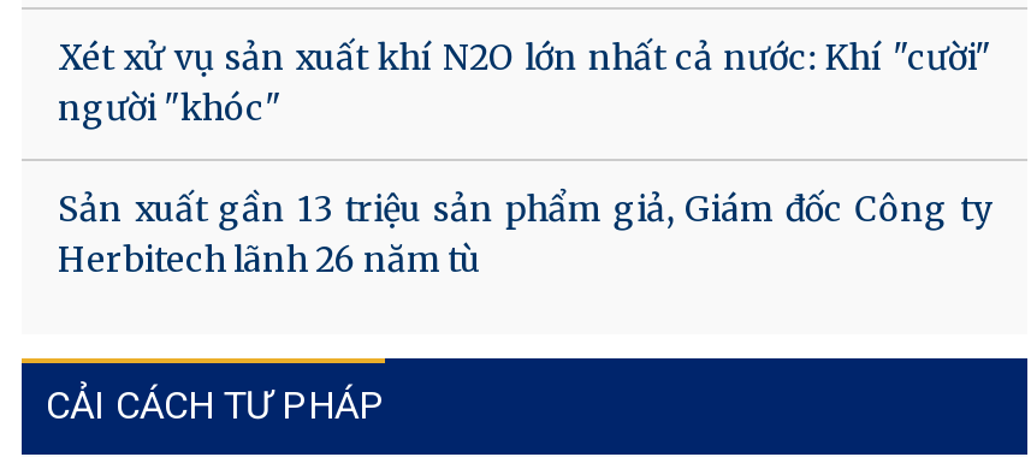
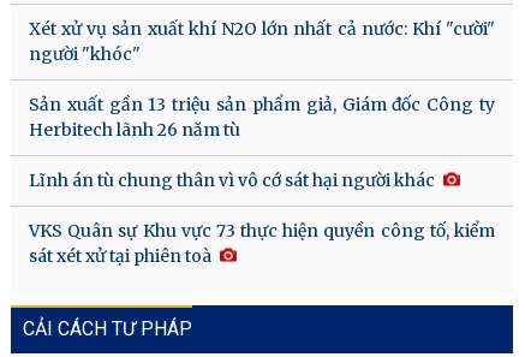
+ Lĩnh án tù chung thân vì vô cớ sát hại người khác
+ VKS Quân sự Khu vực 73 thực hiện quyền công tố, kiểm
+ sát xét xử tại phiên toà
